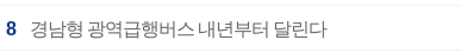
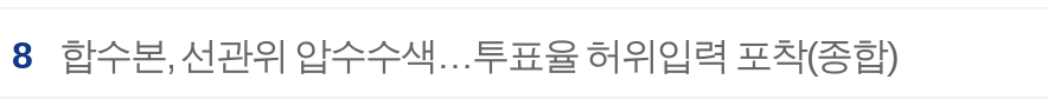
- 경남형 광역급행버스 내년부터 달린다
+ 합수본, 선관위 압수수색…투표율 허위입력 포착(종합)
